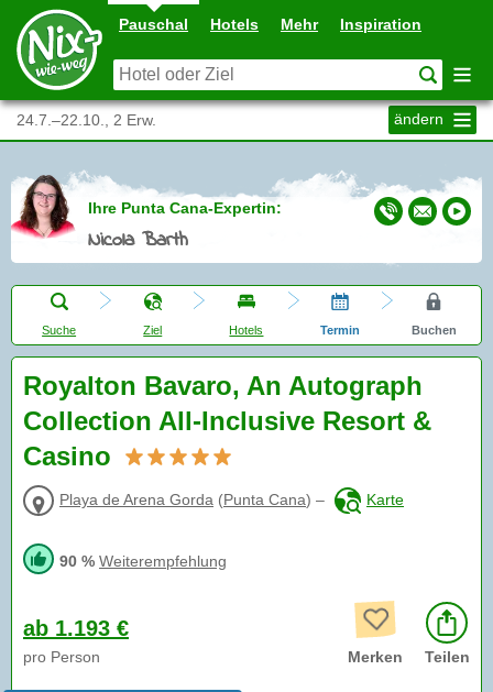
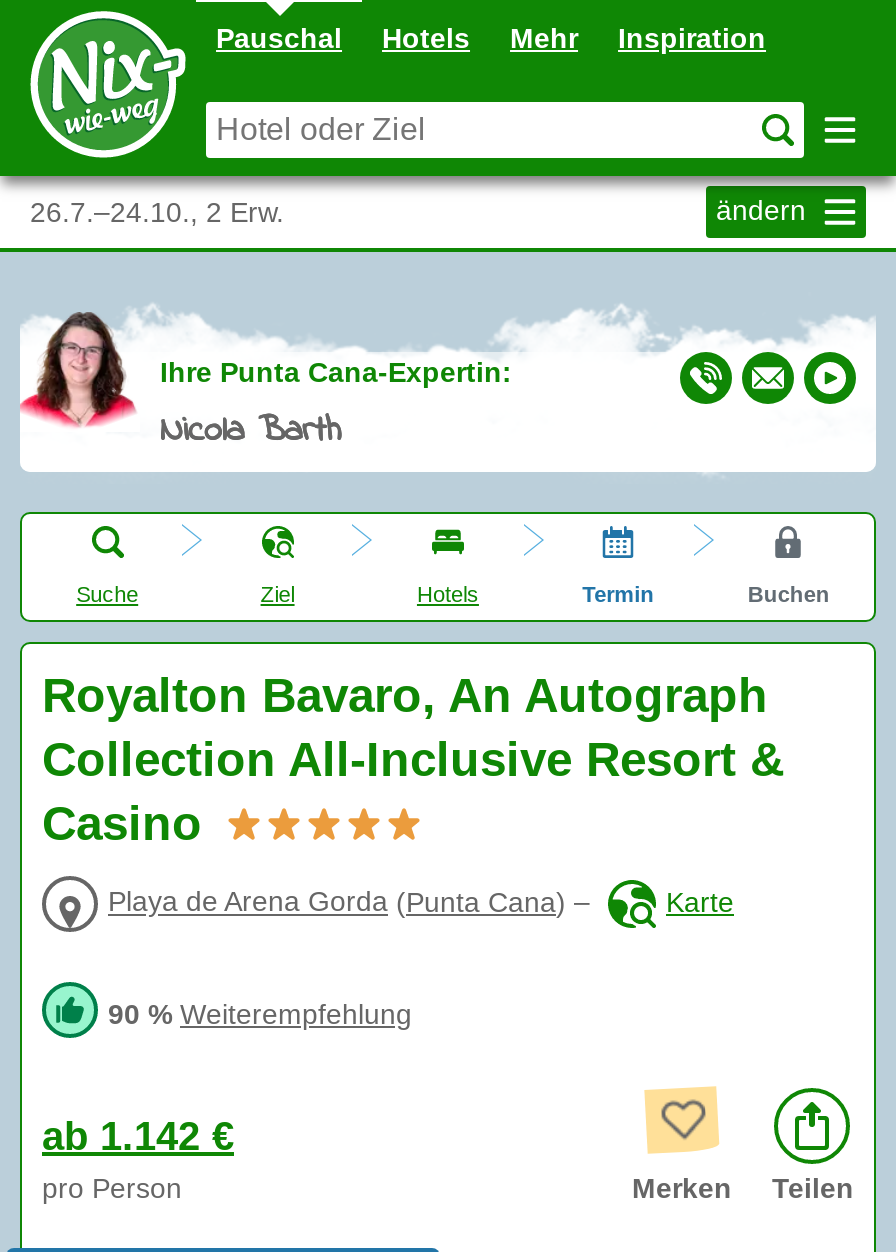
- 24.7.–22.10., 2 Erw.
+ 26.7.–24.10., 2 Erw.

- ab 1.193 €
+ ab 1.142 €
